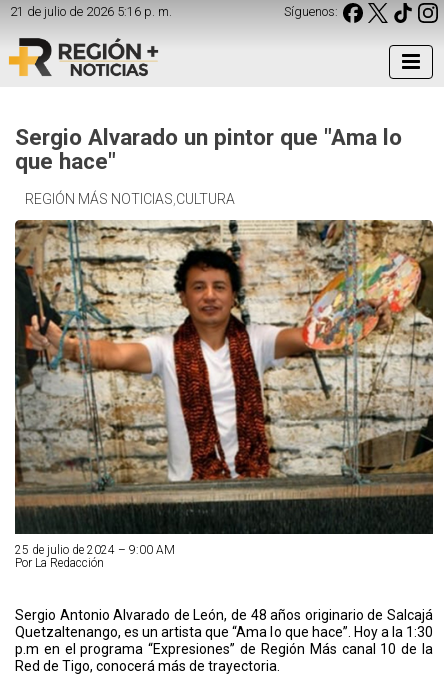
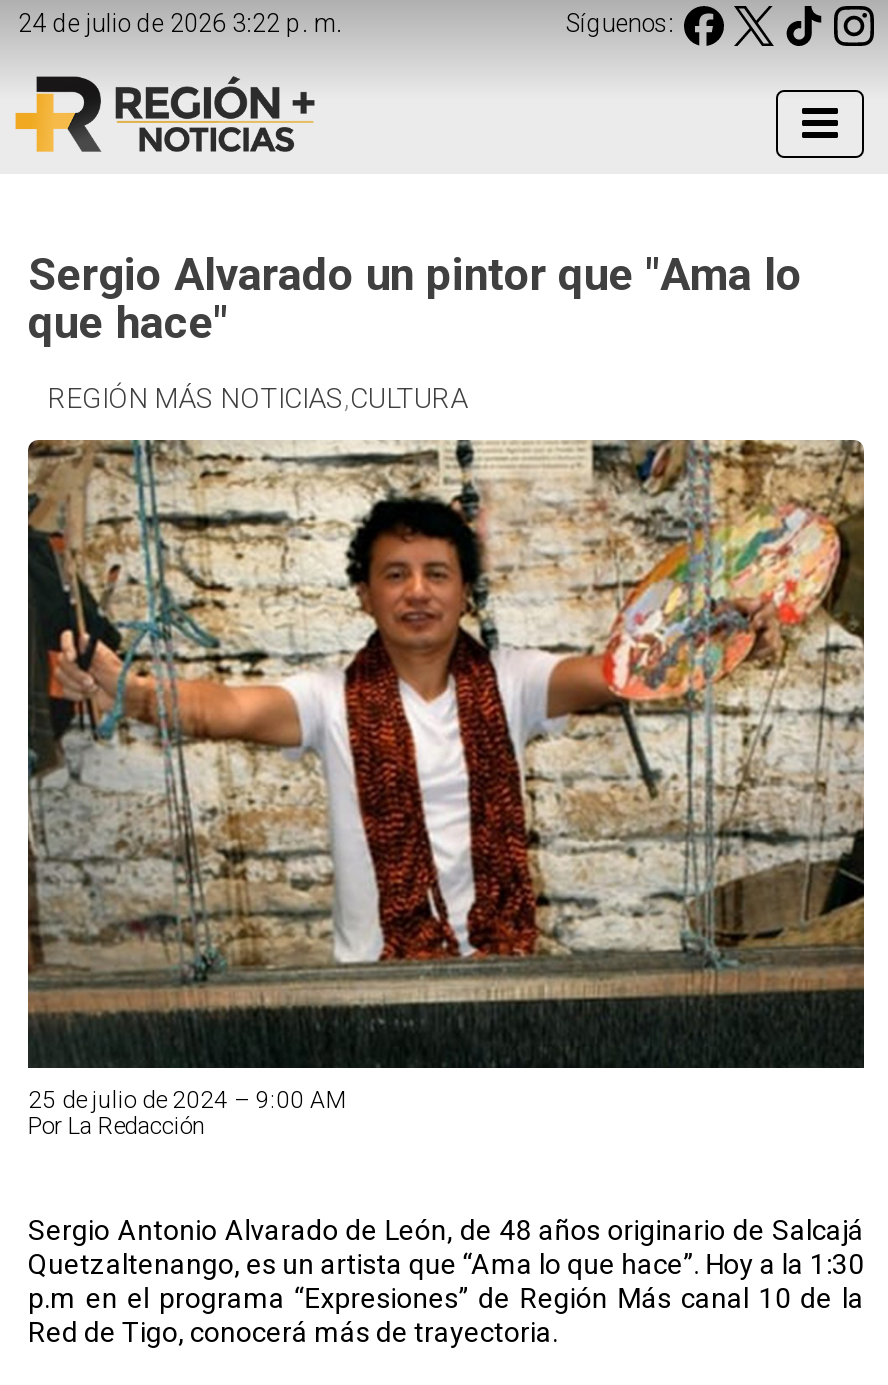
- 21 de julio de 2026 5:16 p. m.
+ 24 de julio de 2026 3:22 p. m.
